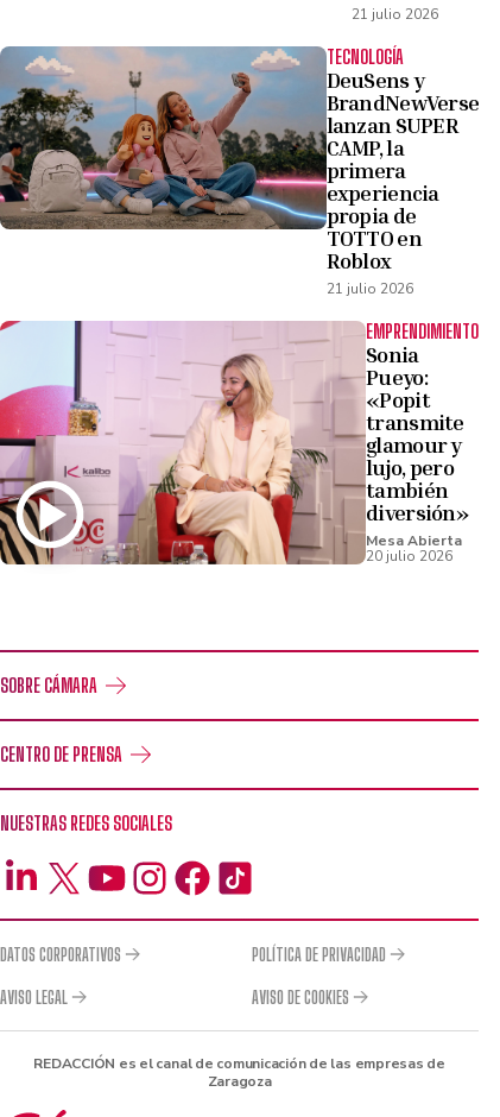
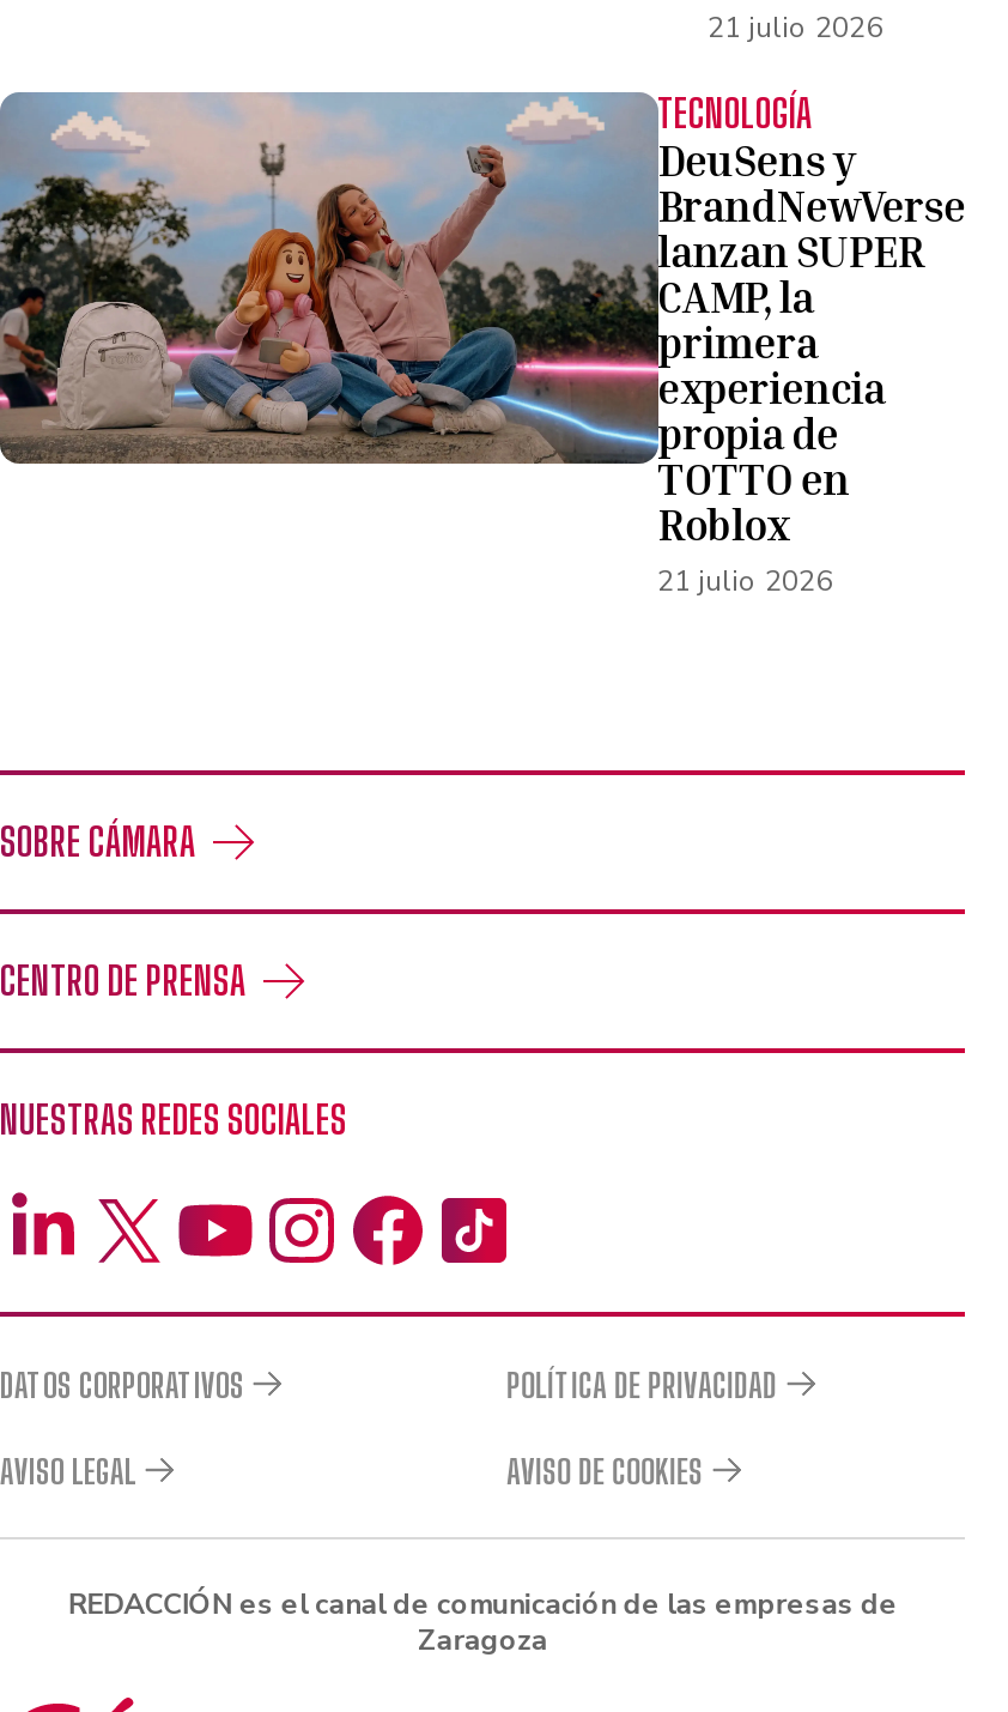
- [image]
- EMPRENDIMIENTO
- Sonia
- Pueyo:
- «Popit
- transmite
- glamour y
- lujo, pero
- también
- diversión»
- Mesa Abierta
- 20 julio 2026
